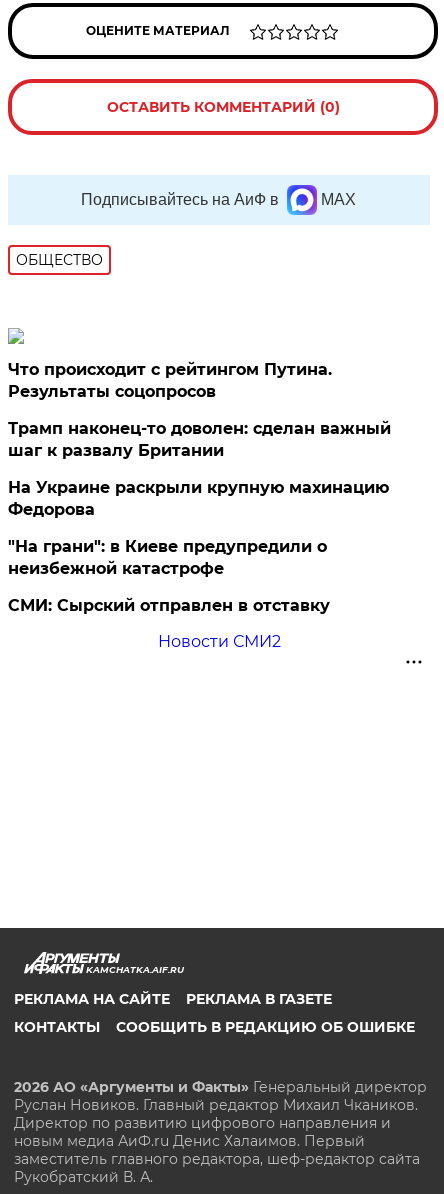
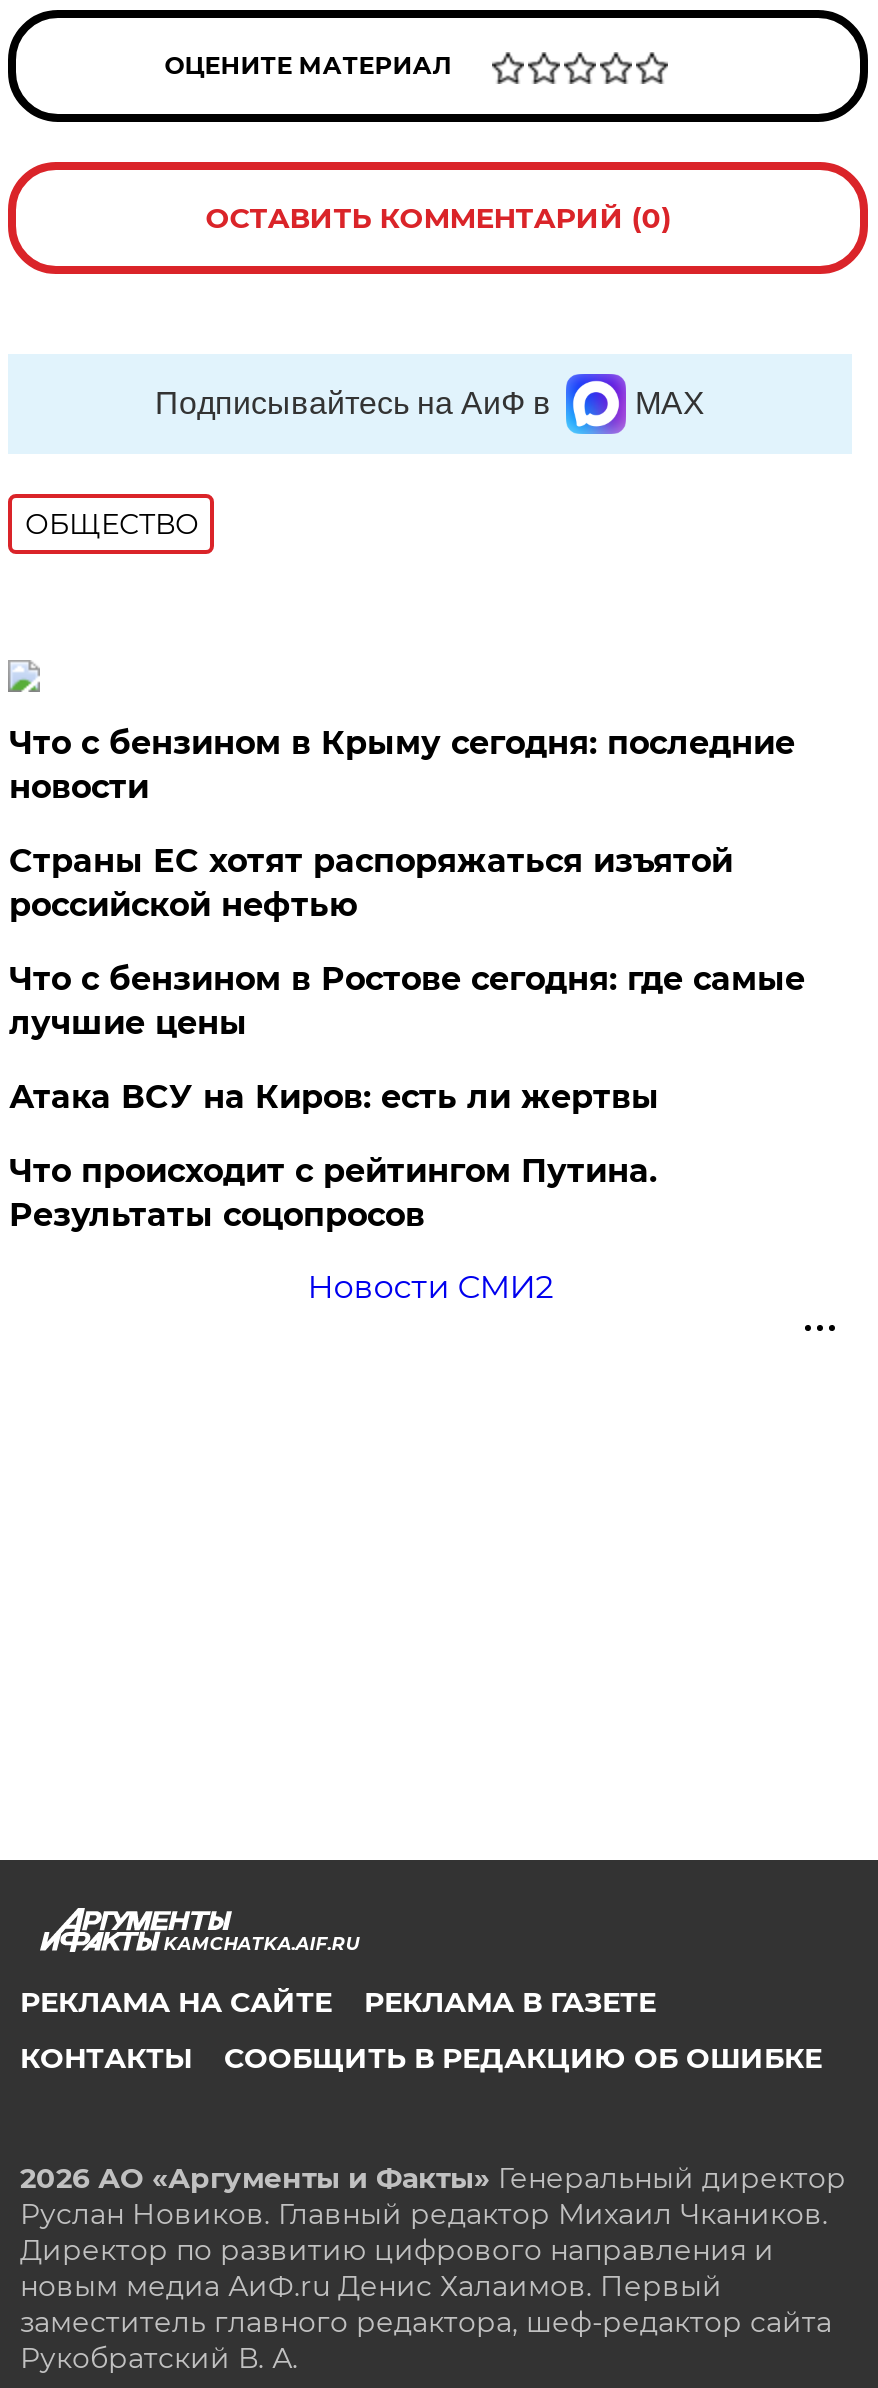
+ Что с бензином в Крыму сегодня: последние
+ новости
+ Страны ЕС хотят распоряжаться изъятой
+ российской нефтью
+ Что с бензином в Ростове сегодня: где самые
+ лучшие цены
+ Атака ВСУ на Киров: есть ли жертвы

moved down: Что происходит с рейтингом Путина. | Результаты соцопросов

- Трамп наконец-то доволен: сделан важный
- шаг к развалу Британии
- На Украине раскрыли крупную махинацию
- Федорова
- "На грани": в Киеве предупредили о
- неизбежной катастрофе
- СМИ: Сырский отправлен в отставку
